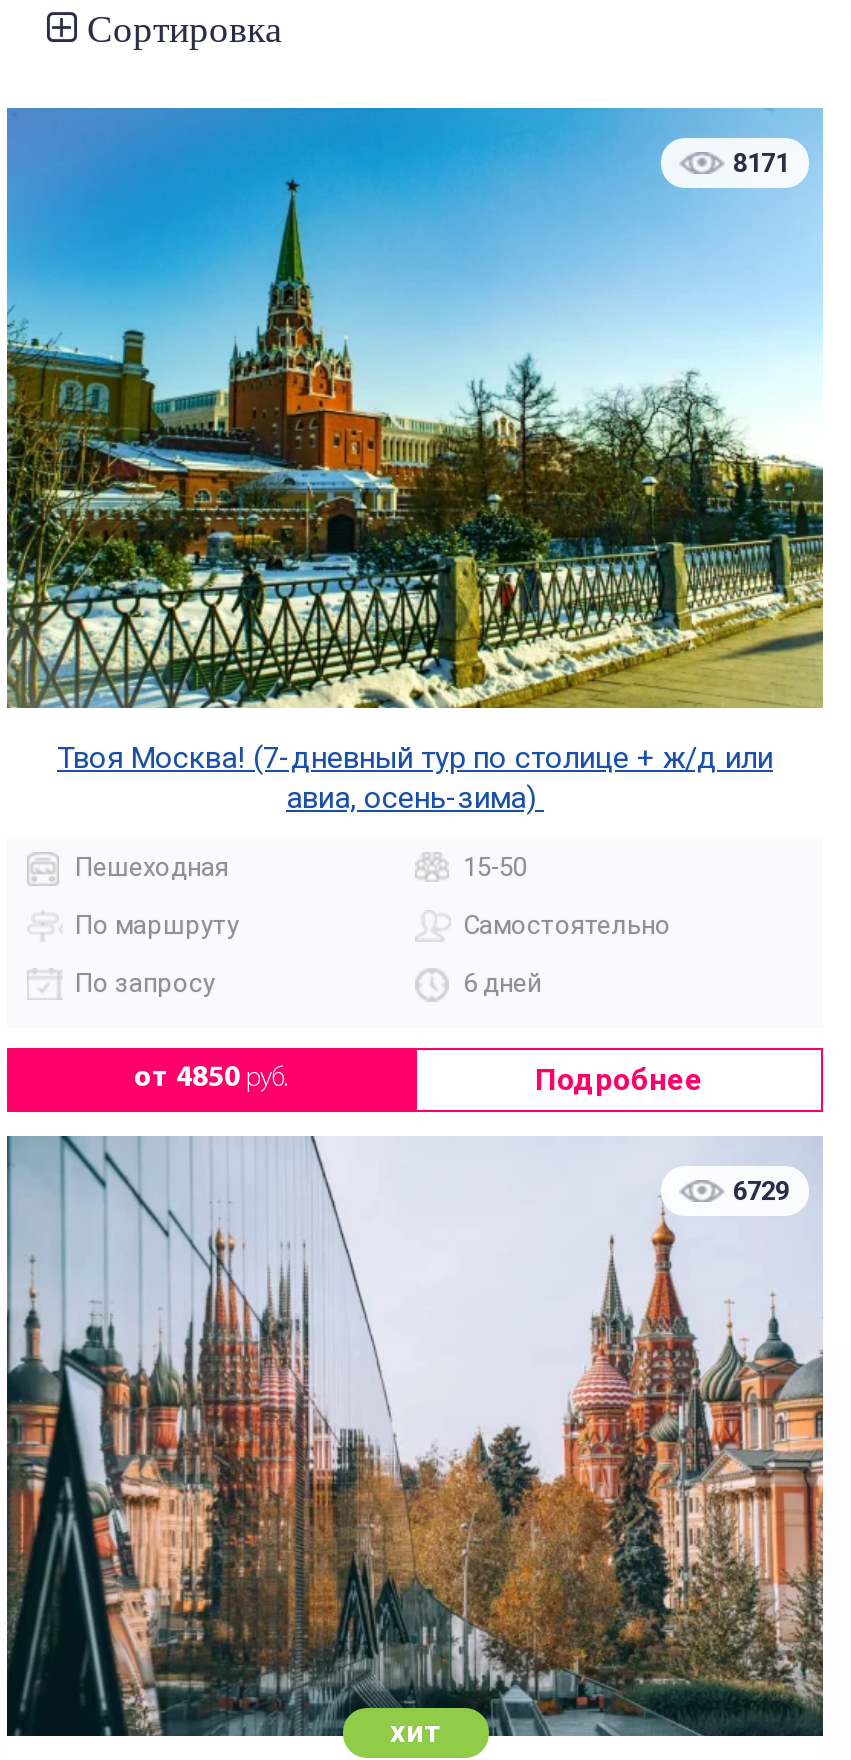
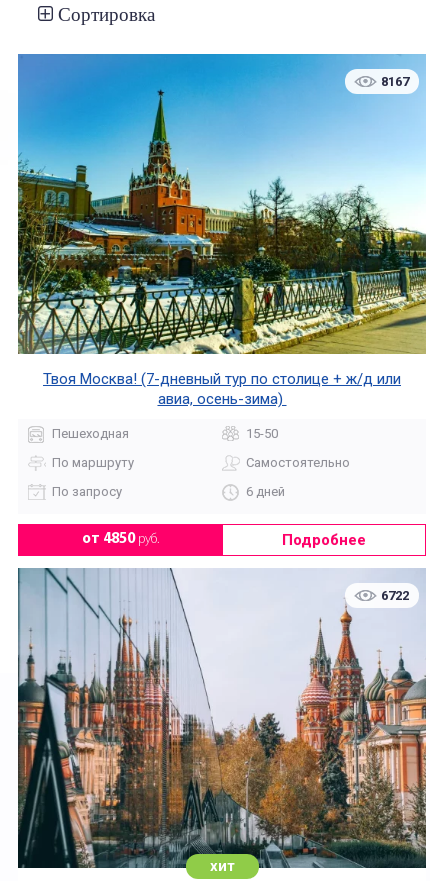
- 8171
+ 8167

- 6729
+ 6722
